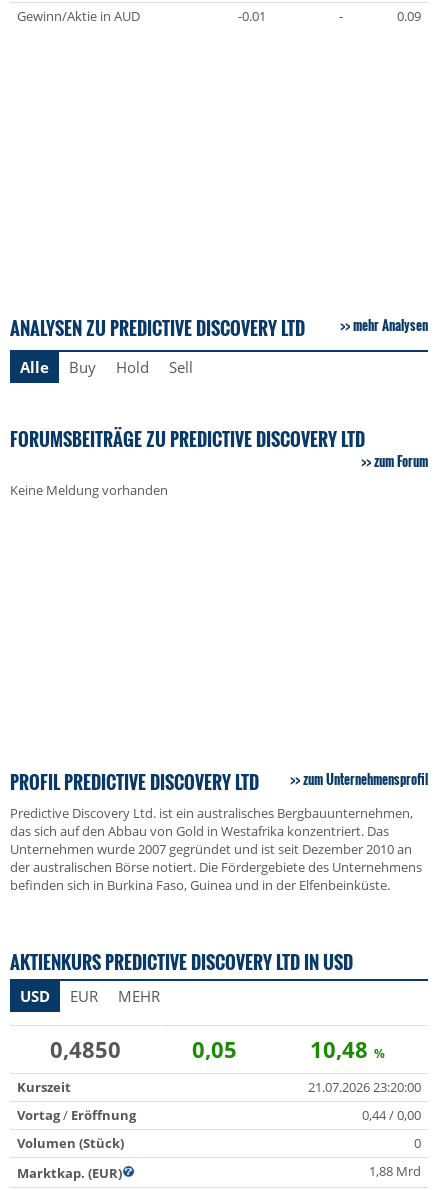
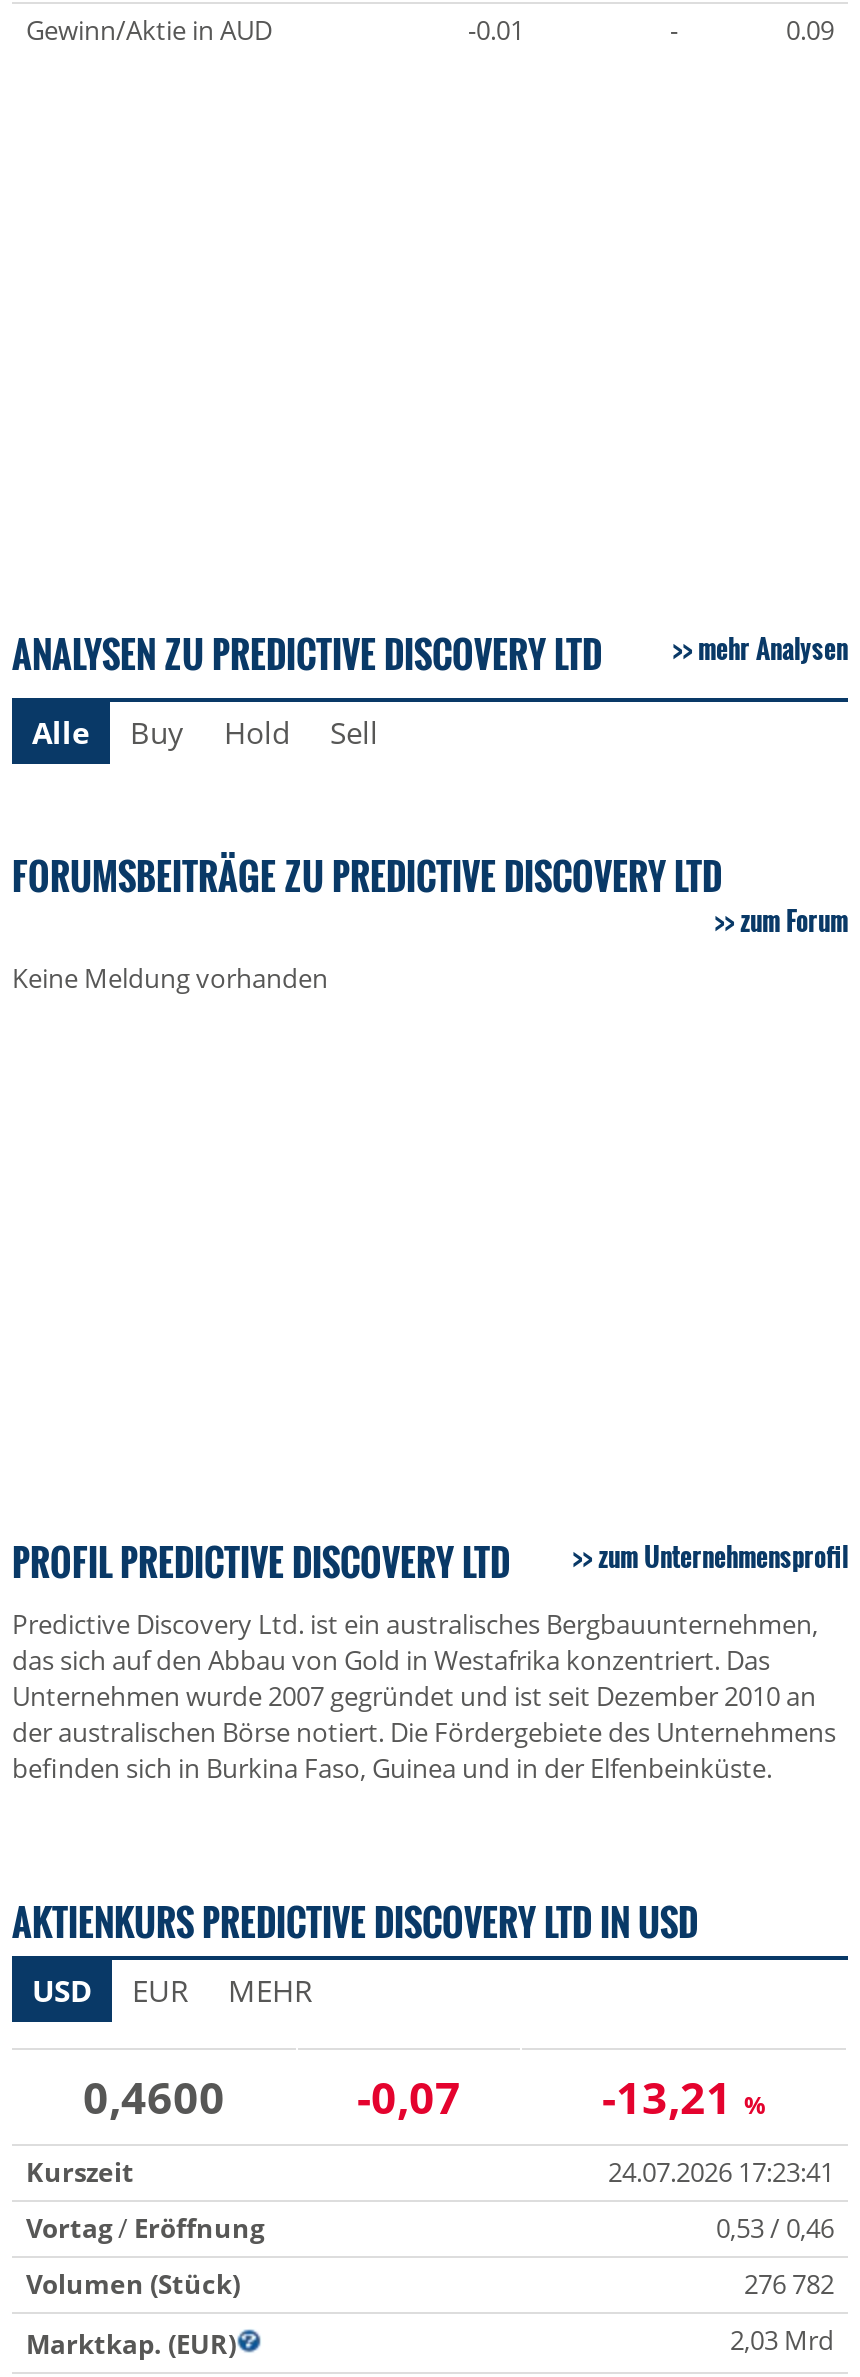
- 0,4850
+ 0,4600

- 0,05
+ -0,07

- 10,48%
+ -13,21%

- 21.07.2026 23:20:00
+ 24.07.2026 17:23:41

- 0,44 / 0,00
+ 0,53 / 0,46

- 0
+ 276 782

- 1,88 Mrd
+ 2,03 Mrd
